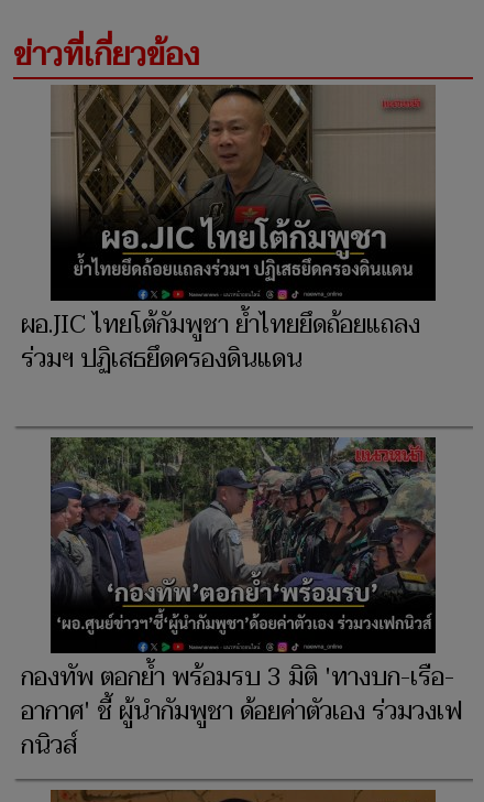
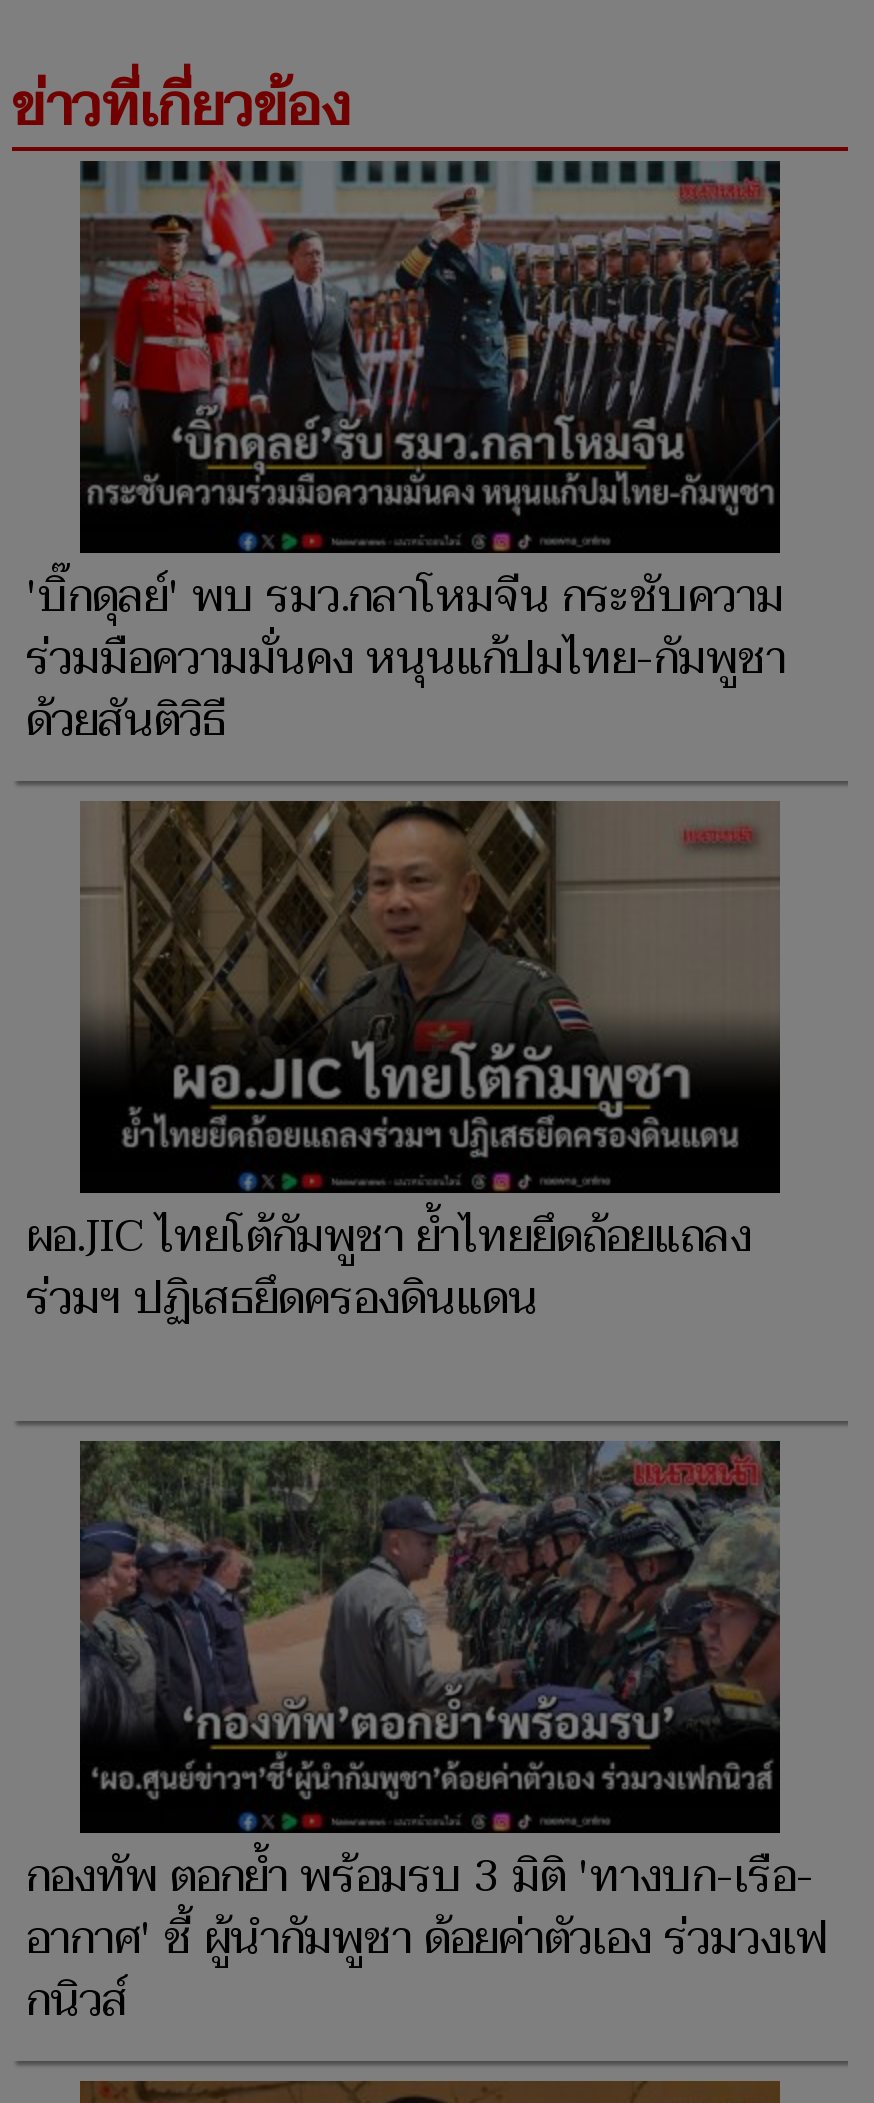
+ [image]
+ 'บิ๊กดุลย์' พบ รมว.กลาโหมจีน กระชับความ
+ ร่วมมือความมั่นคง หนุนแก้ปมไทย-กัมพูชา
+ ด้วยสันติวิธี
